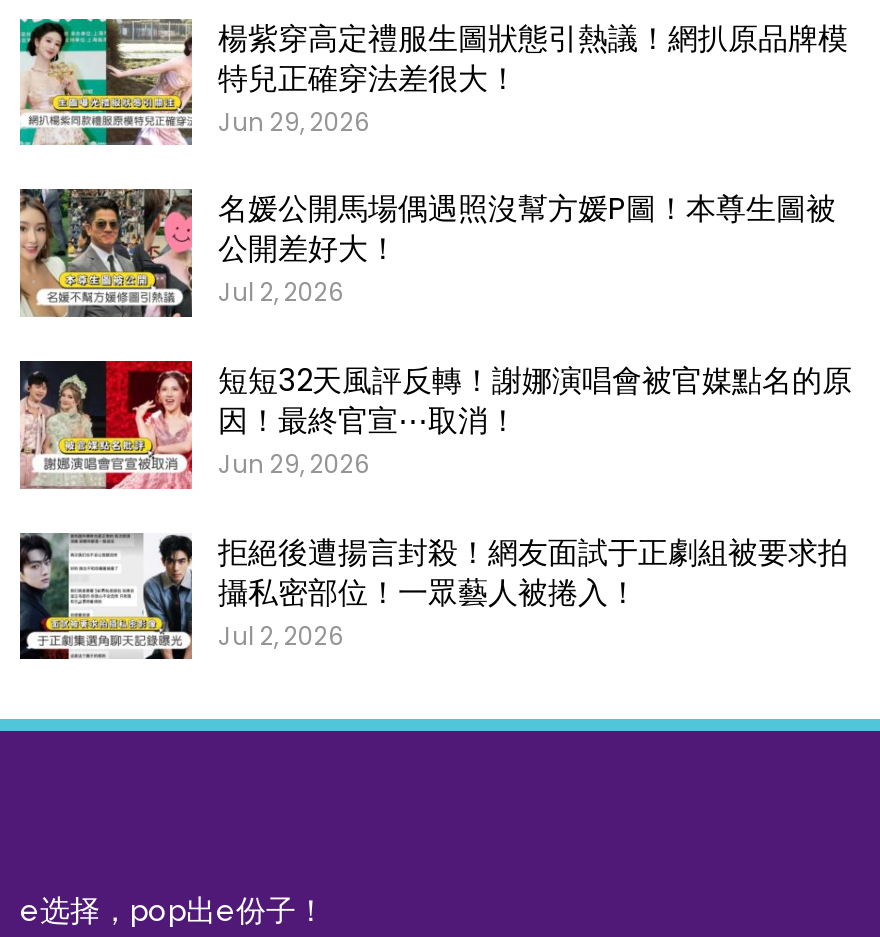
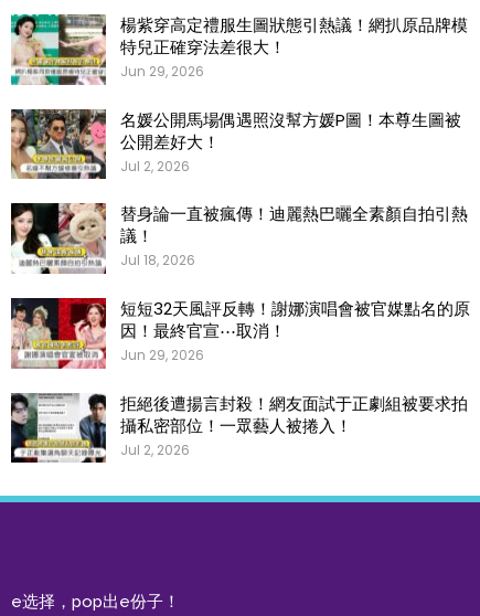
+ [image]
+ 替身論一直被瘋傳！迪麗熱巴曬全素顏自拍引熱
+ 議！
+ Jul 18, 2026
